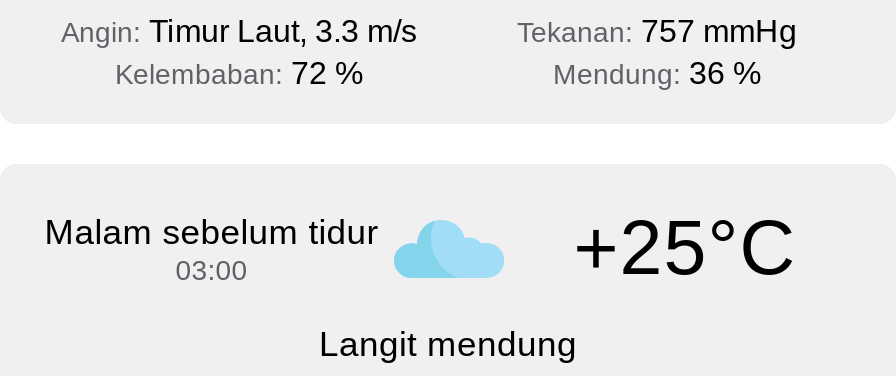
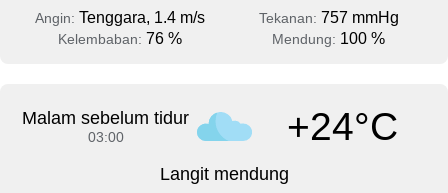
- Angin: Timur Laut, 3.3 m/s
+ Angin: Tenggara, 1.4 m/s

- Kelembaban: 72 %
+ Kelembaban: 76 %

- Mendung: 36 %
+ Mendung: 100 %

- +25°C
+ +24°C
